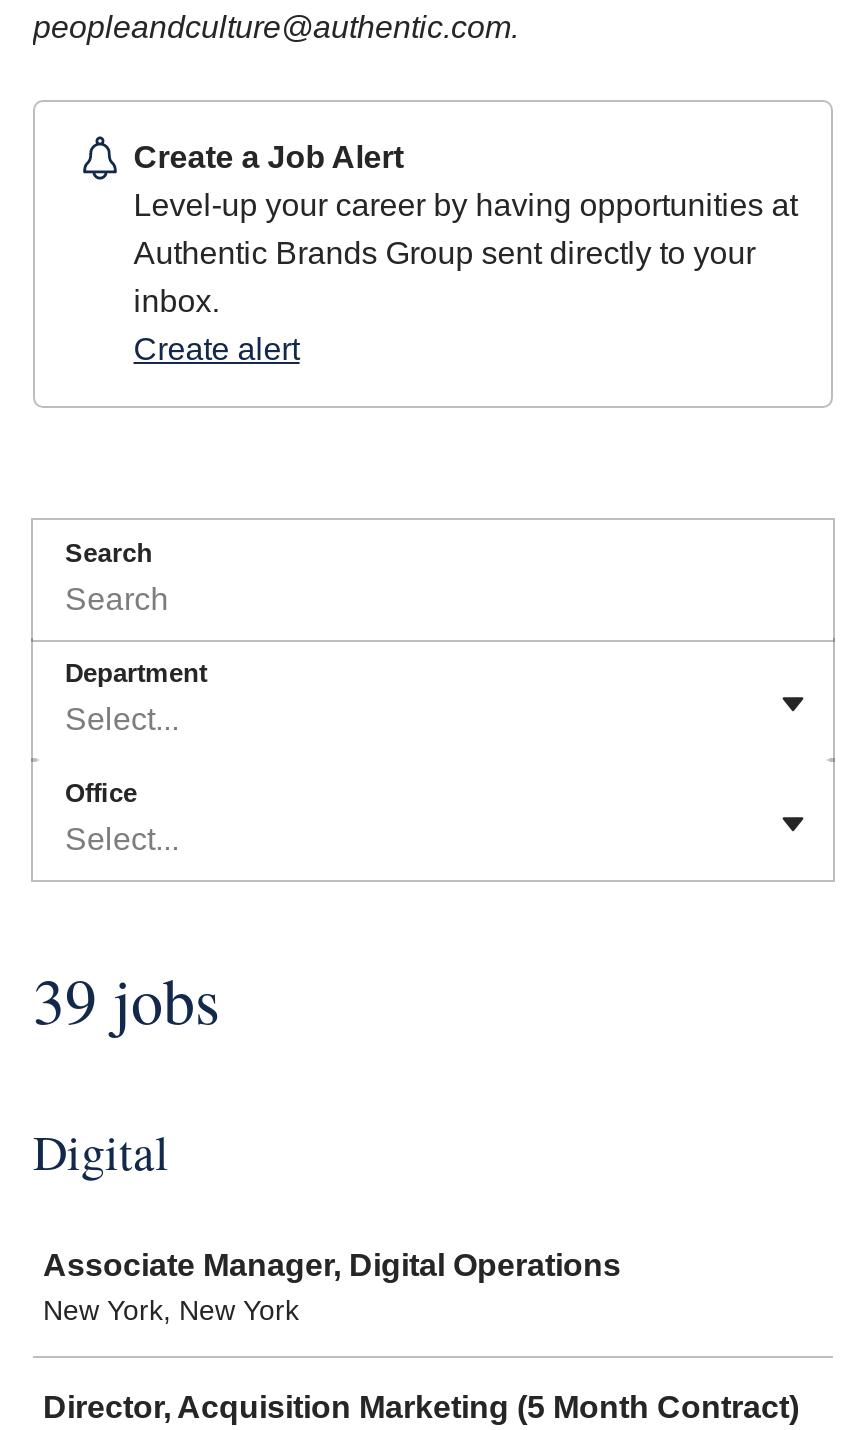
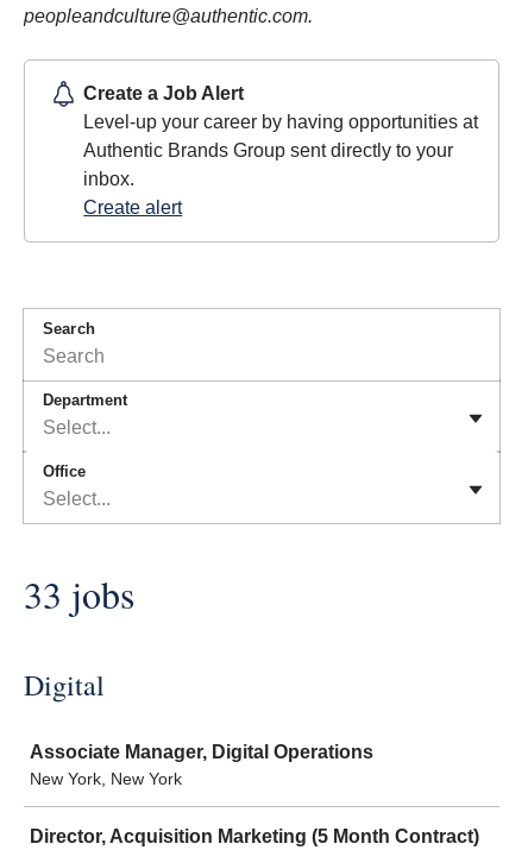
- 39 jobs
+ 33 jobs
